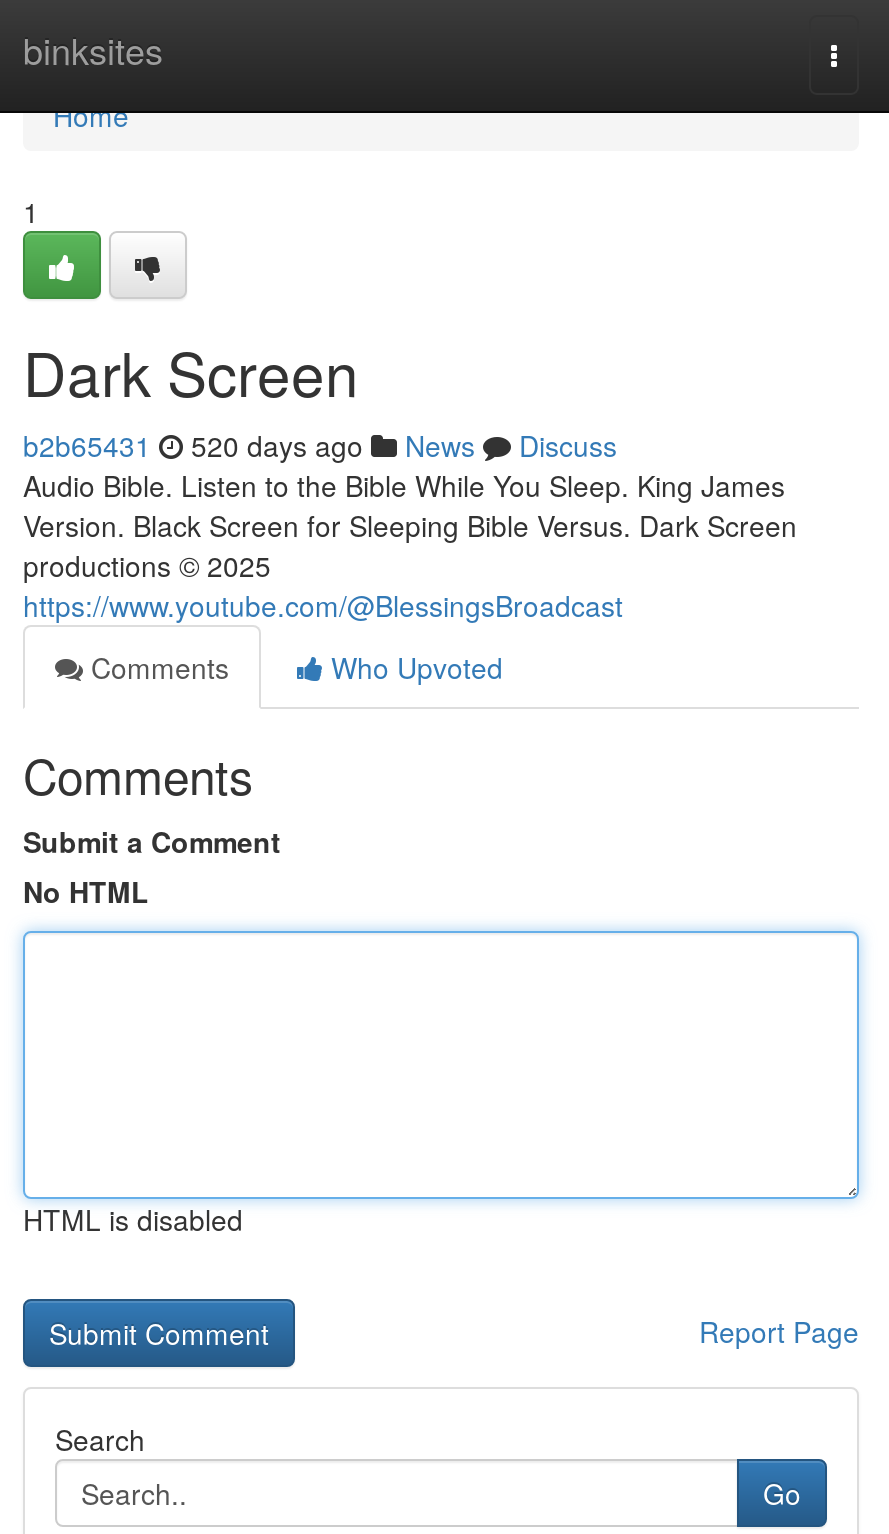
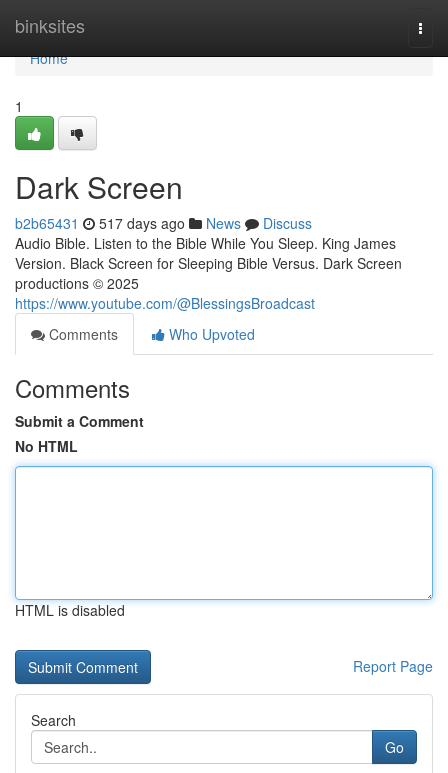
- b2b65431 520 days ago News Discuss
+ b2b65431 517 days ago News Discuss
